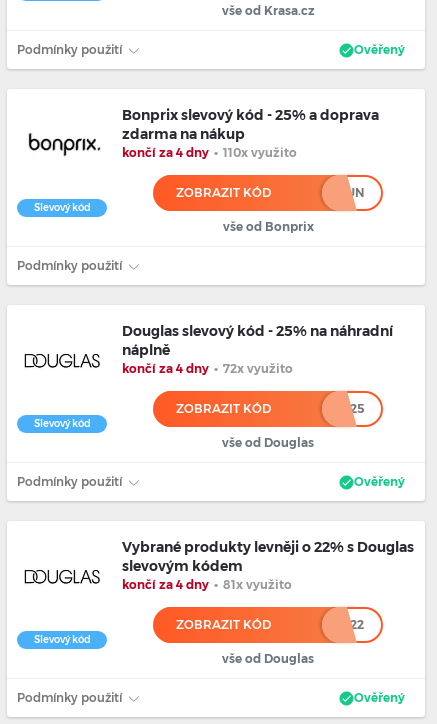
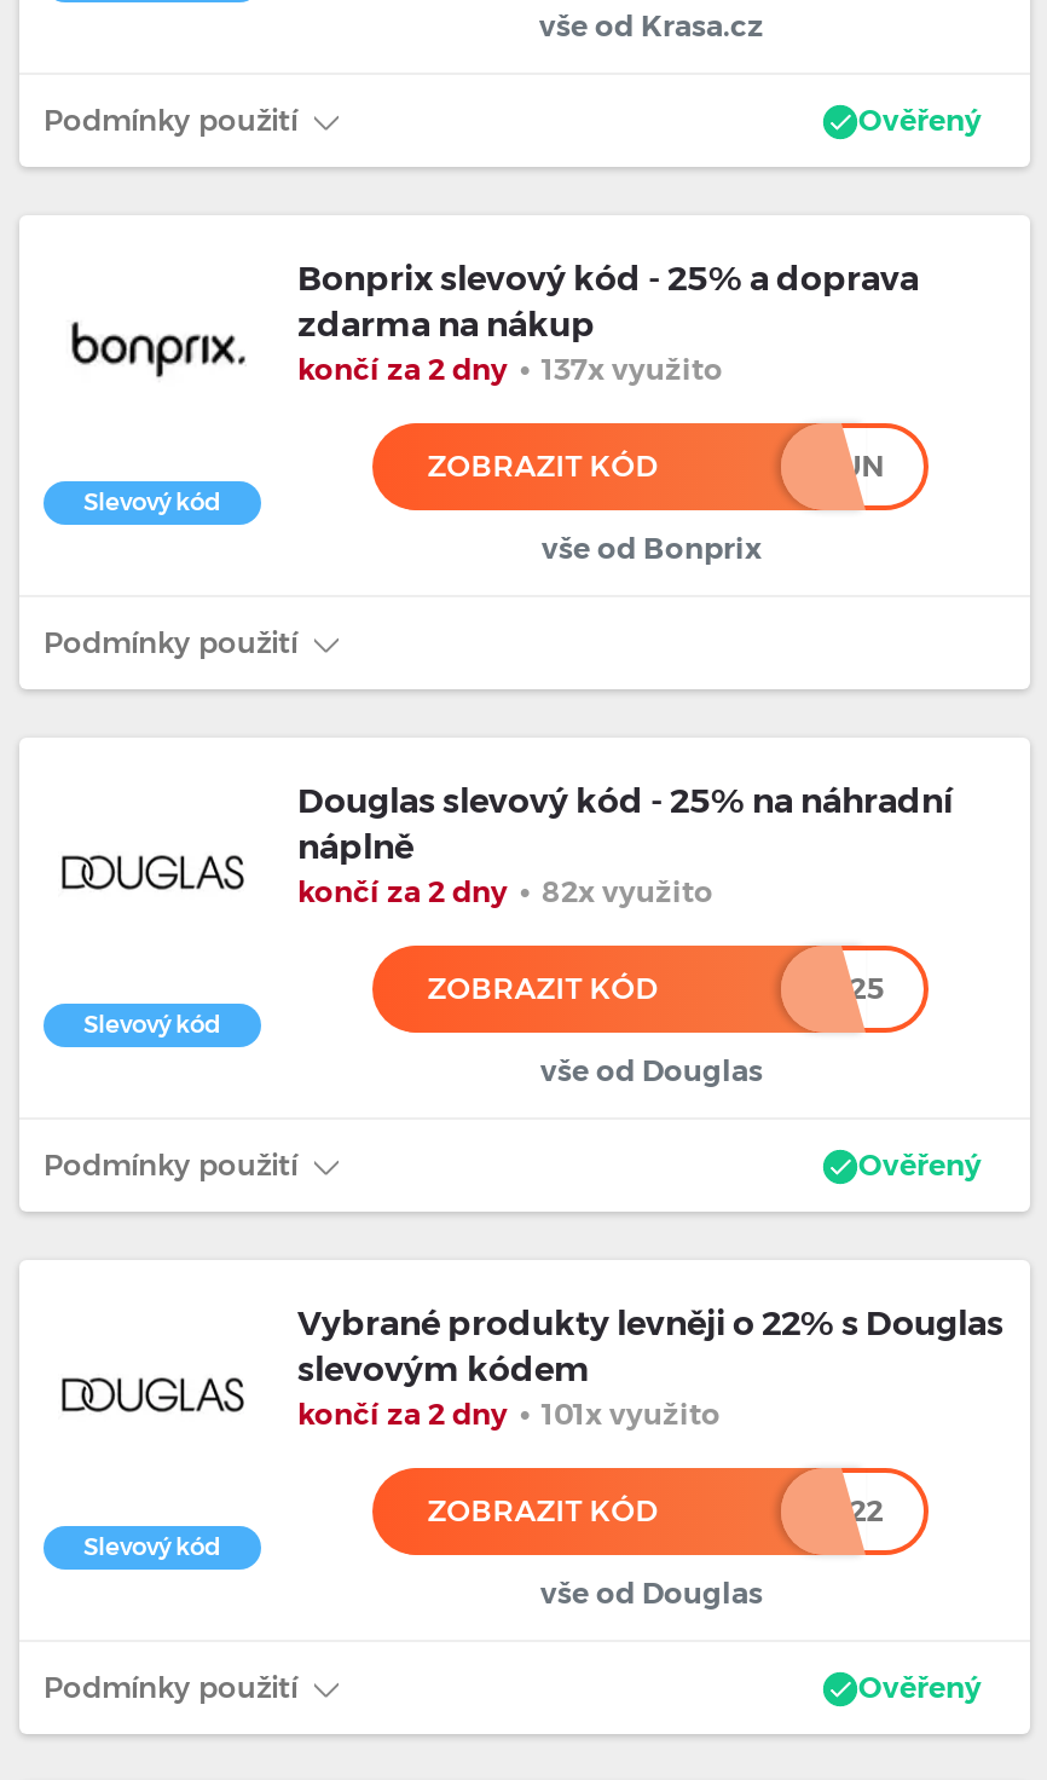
- končí za 4 dny • 110x využito
+ končí za 2 dny • 137x využito

- končí za 4 dny • 72x využito
+ končí za 2 dny • 82x využito

- končí za 4 dny • 81x využito
+ končí za 2 dny • 101x využito
